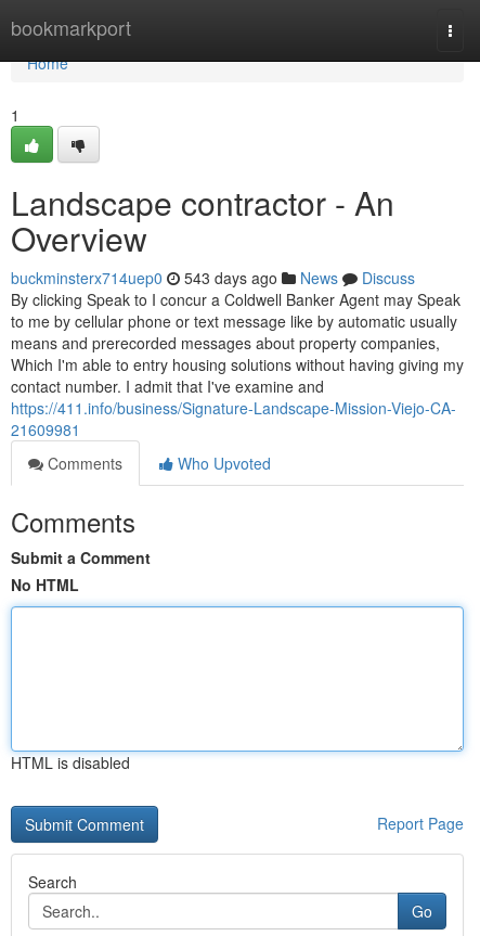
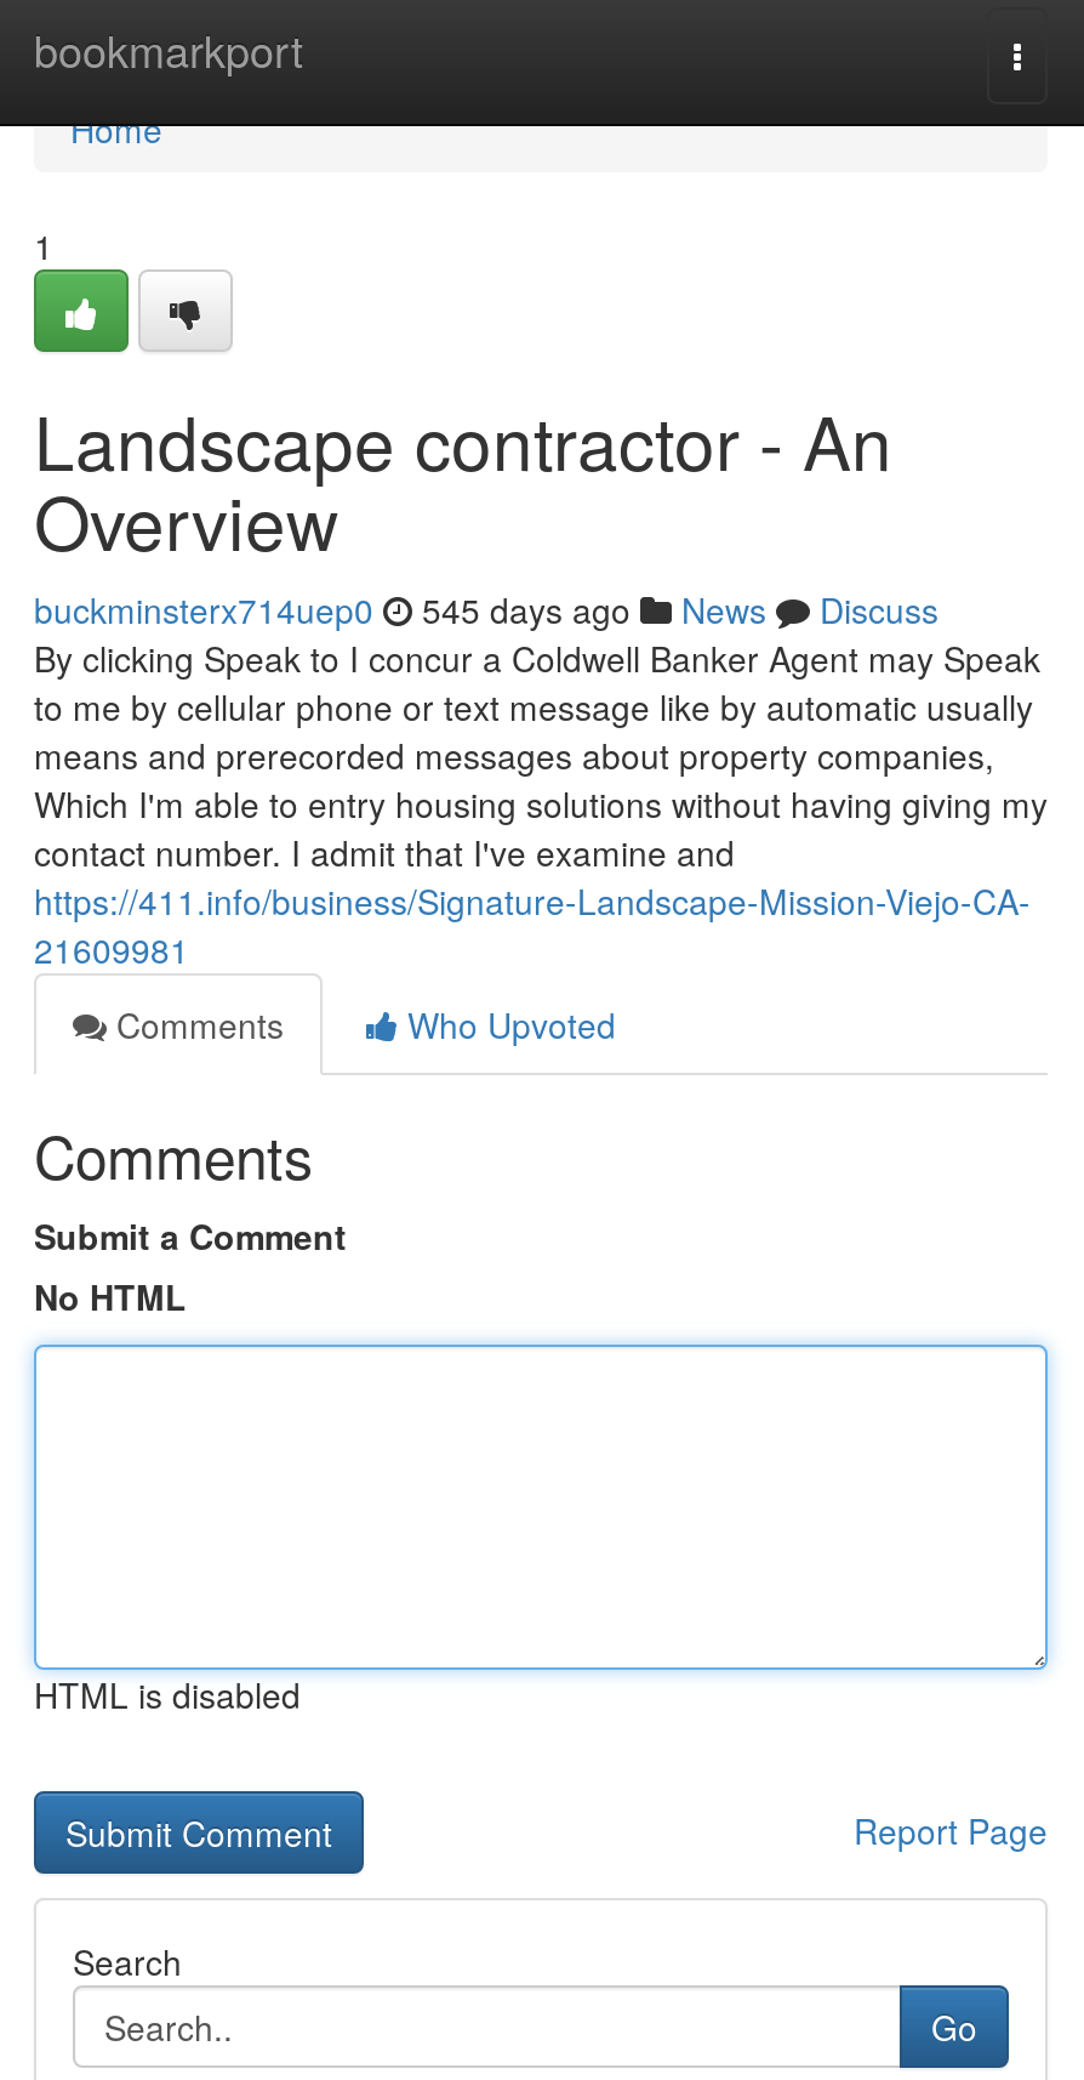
- buckminsterx714uep0 543 days ago News Discuss
+ buckminsterx714uep0 545 days ago News Discuss
